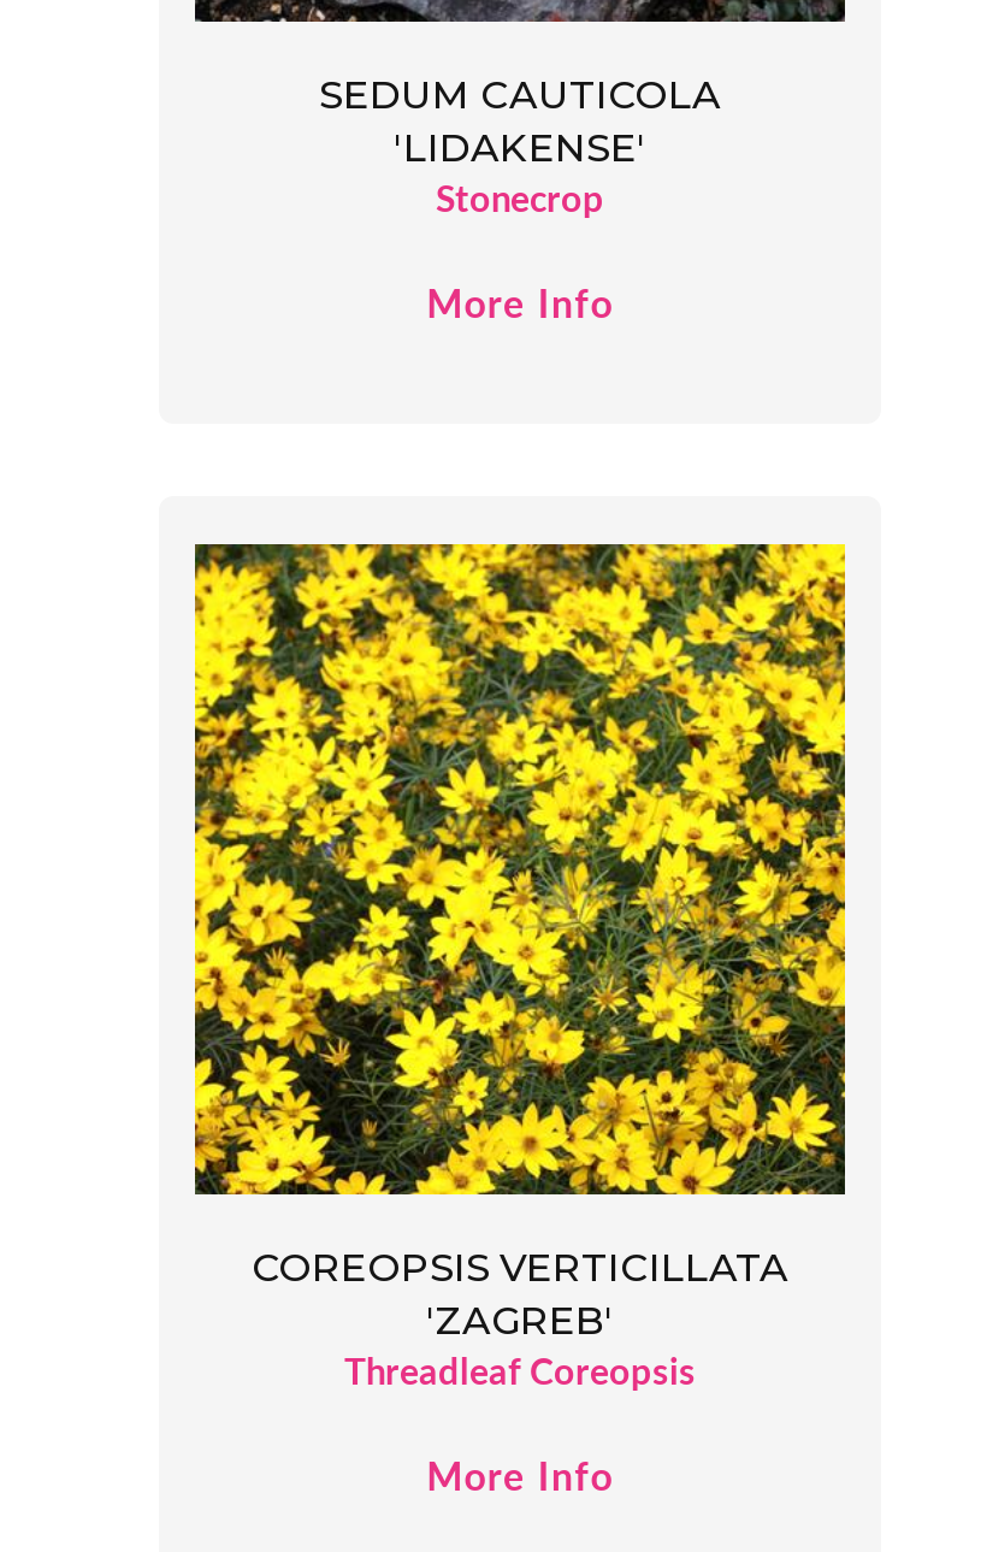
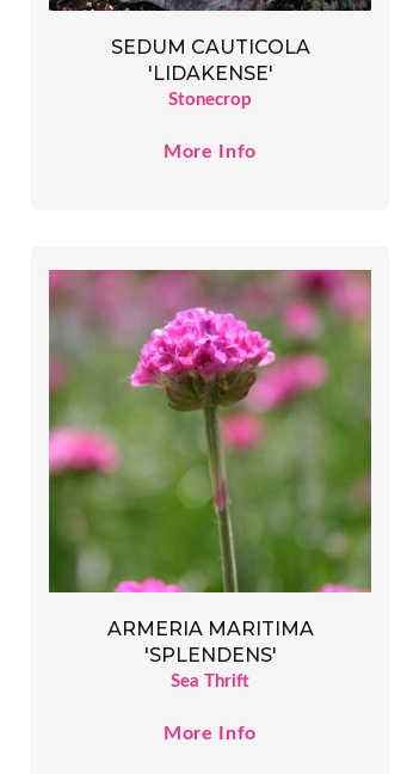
- [image]
- COREOPSIS VERTICILLATA
- 'ZAGREB'
- Threadleaf Coreopsis
+ [image]
+ ARMERIA MARITIMA
+ 'SPLENDENS'
+ Sea Thrift
